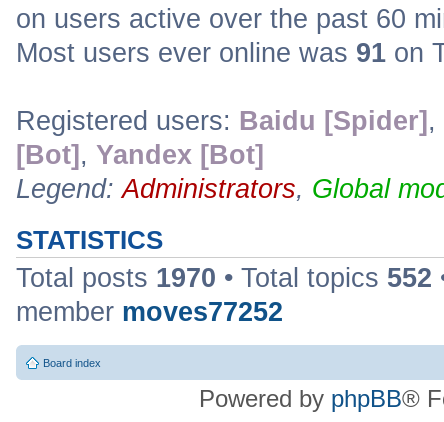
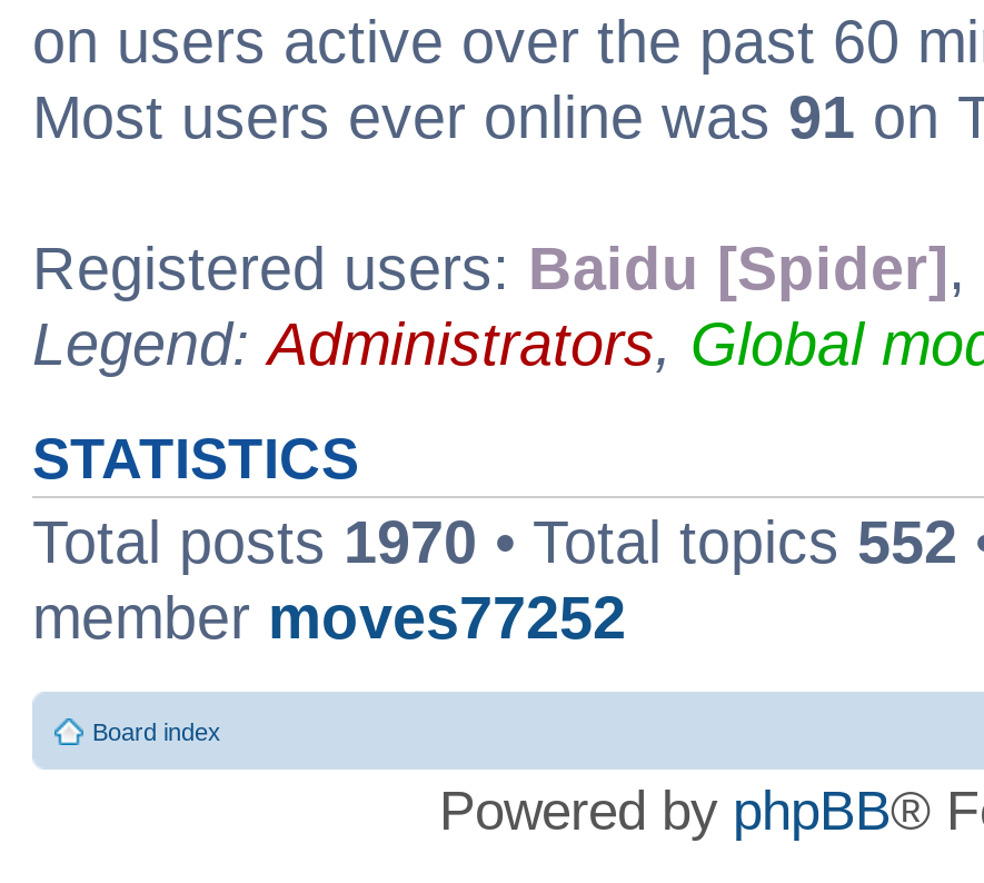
- [Bot], Yandex [Bot]
